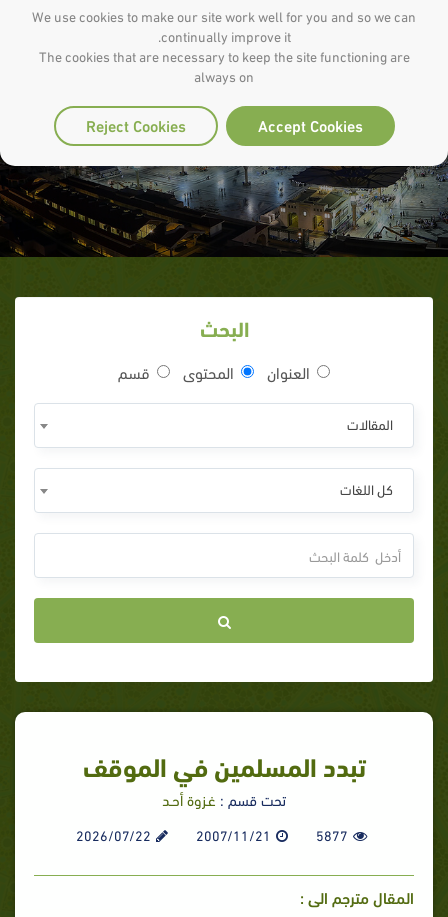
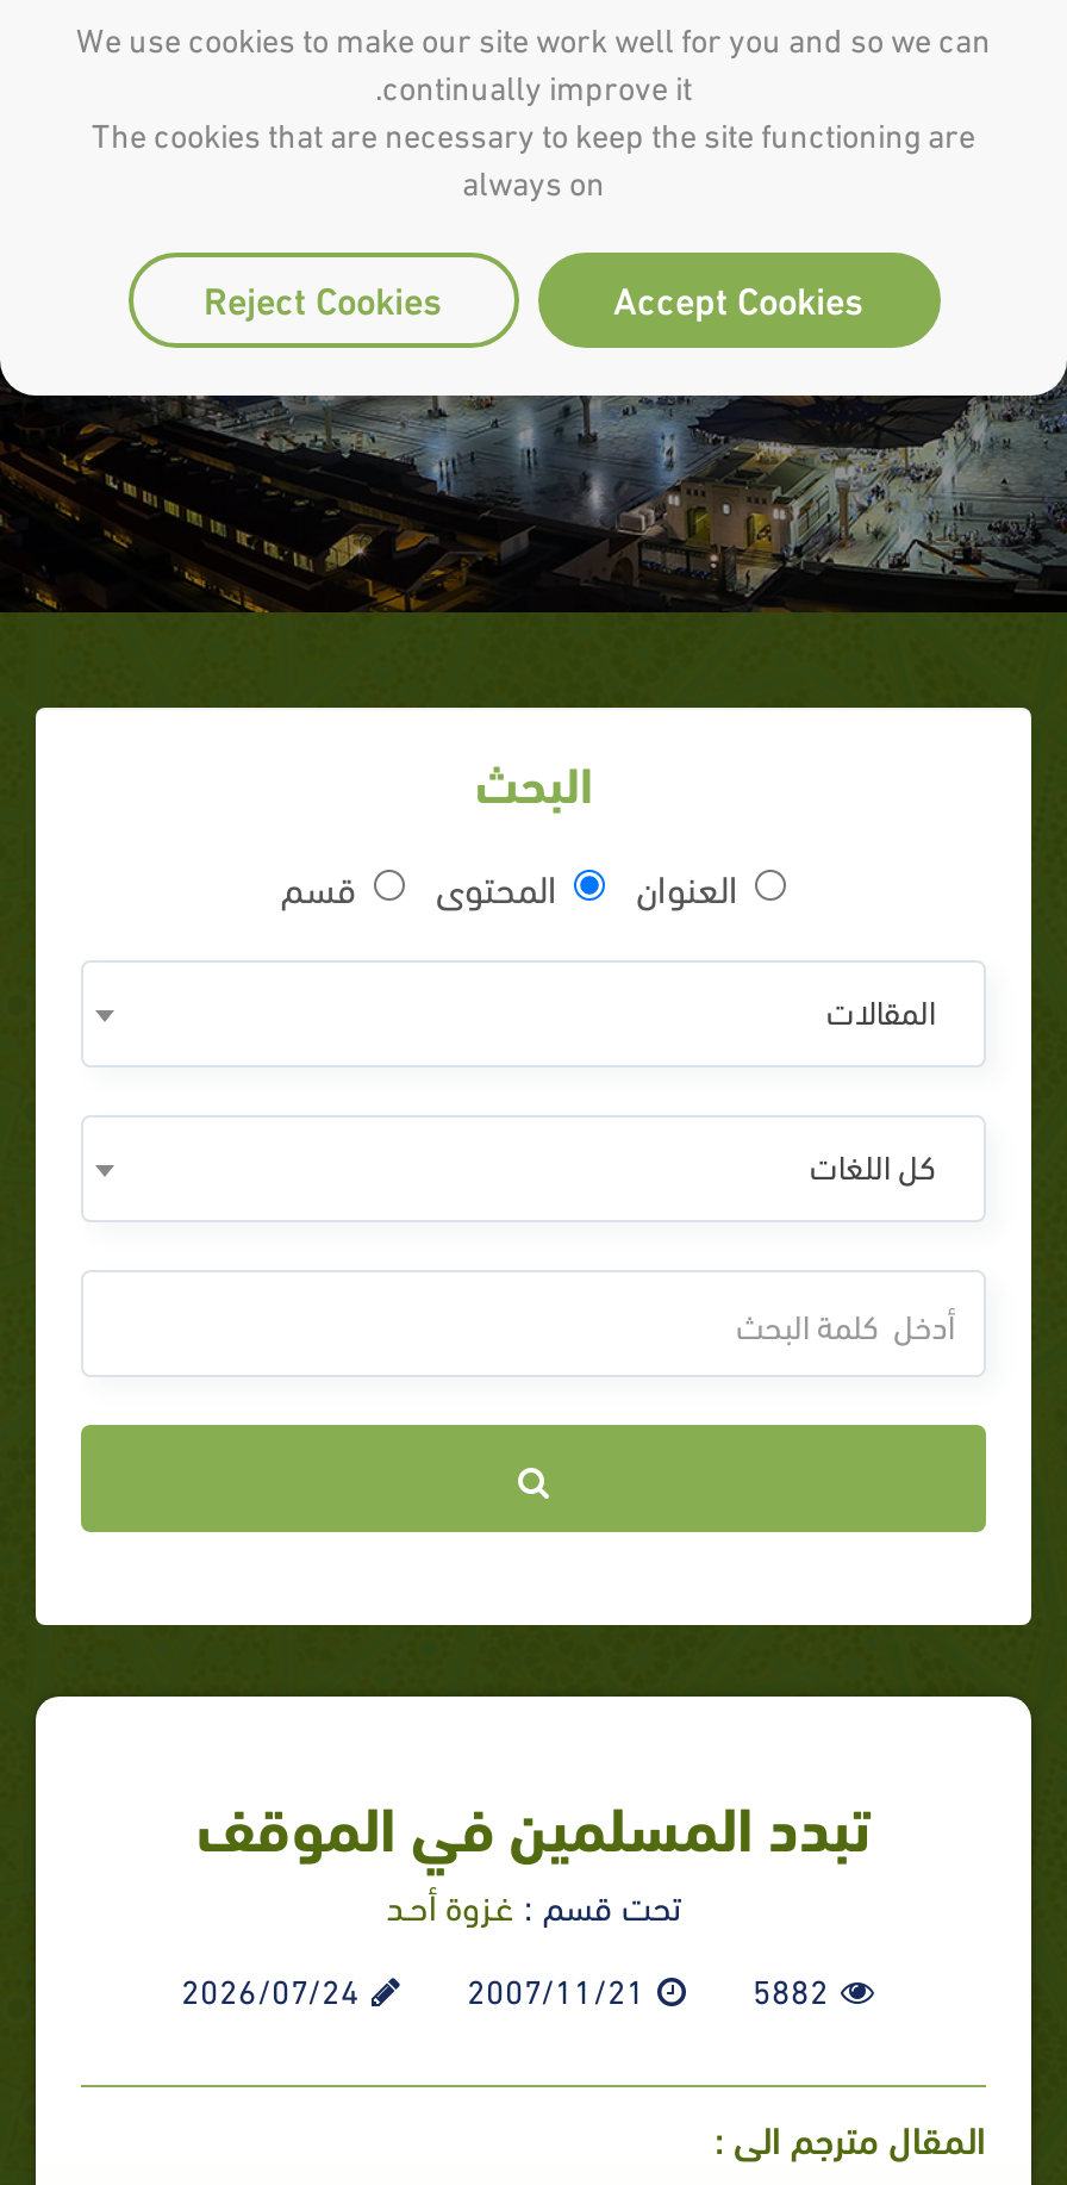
- 2026/07/22
+ 2026/07/24

- 5877
+ 5882
